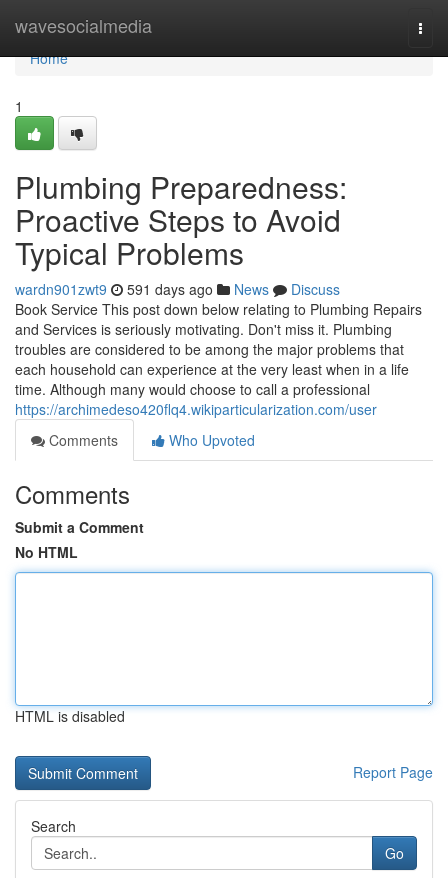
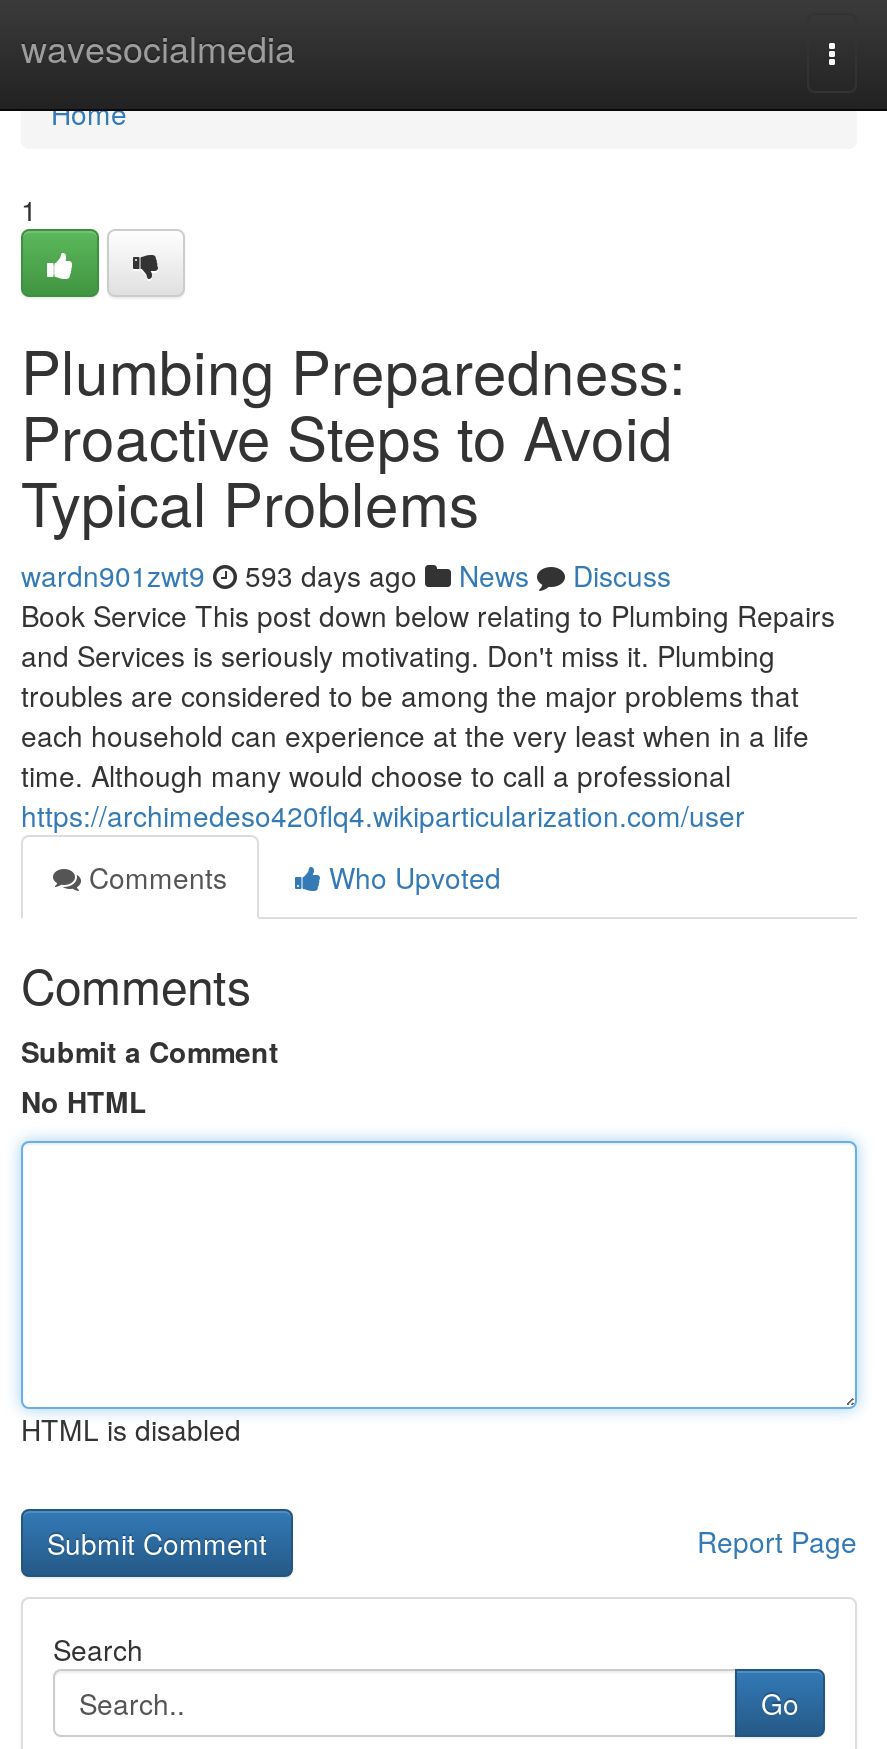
- wardn901zwt9 591 days ago News Discuss
+ wardn901zwt9 593 days ago News Discuss
